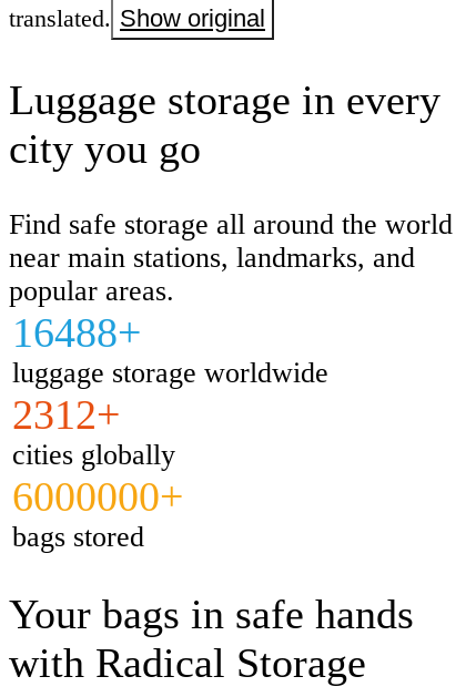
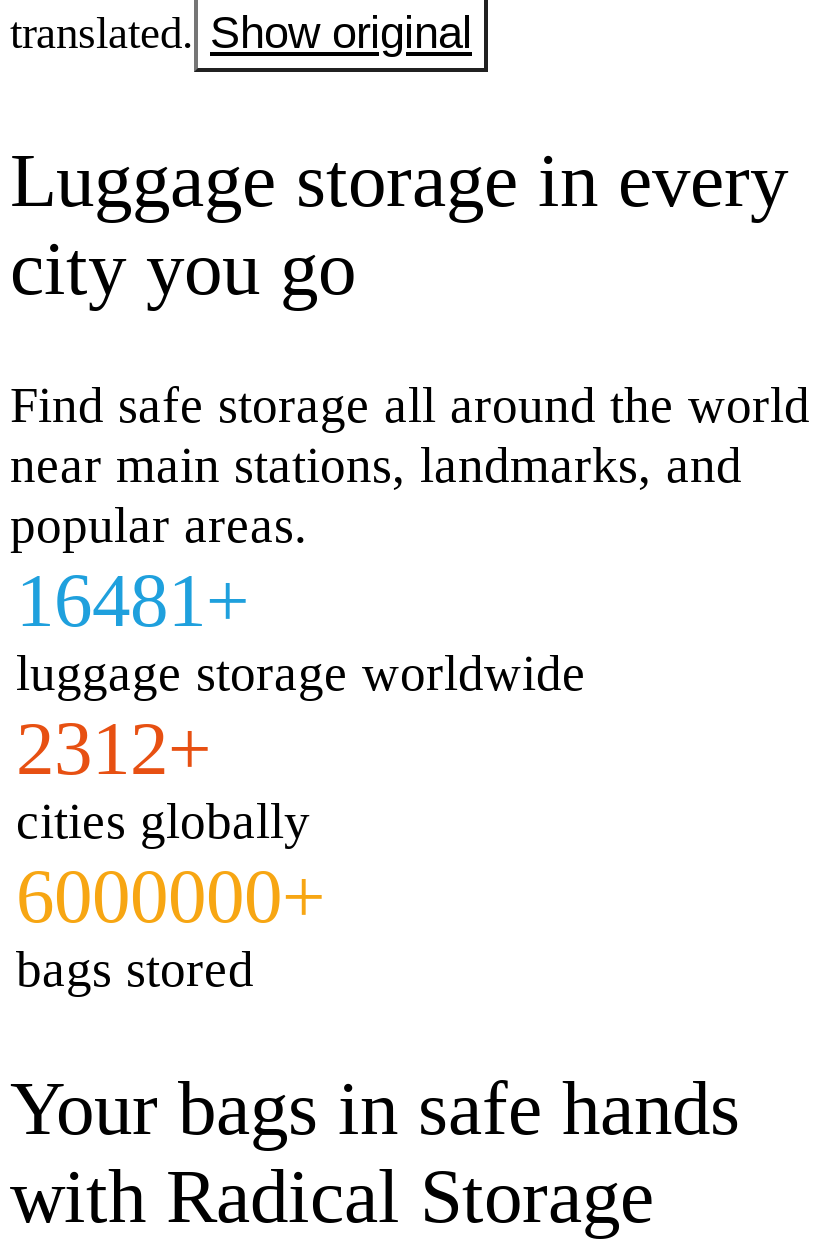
- 16488+
+ 16481+
